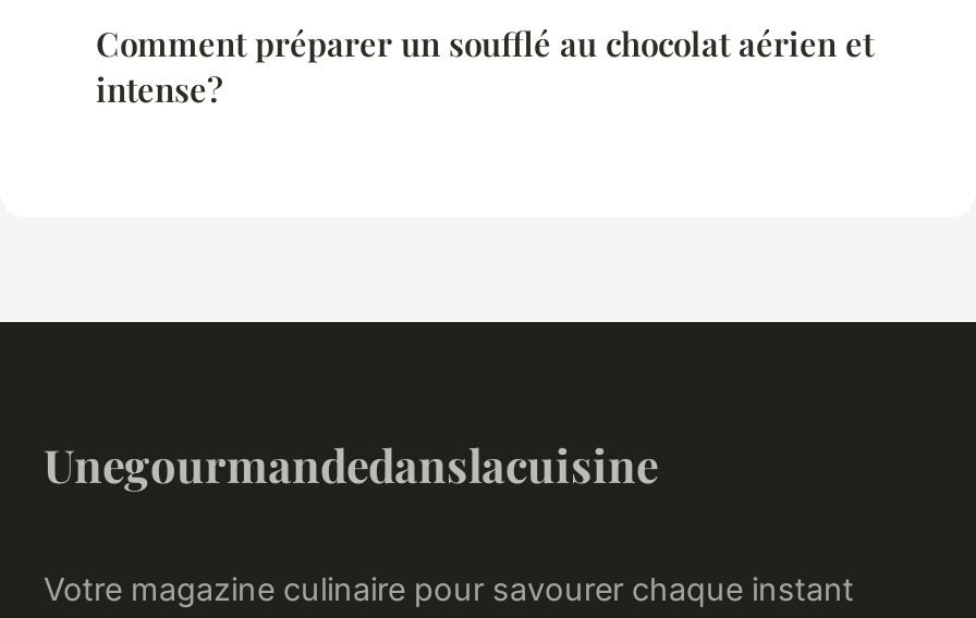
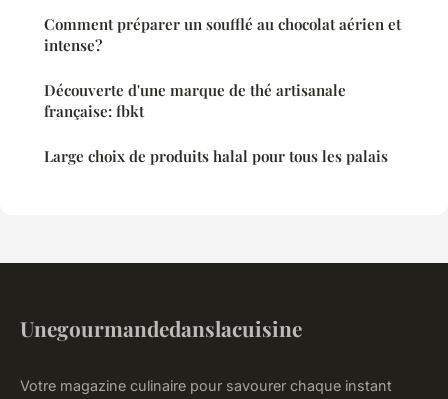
+ Découverte d'une marque de thé artisanale
+ française: fbkt
+ Large choix de produits halal pour tous les palais
